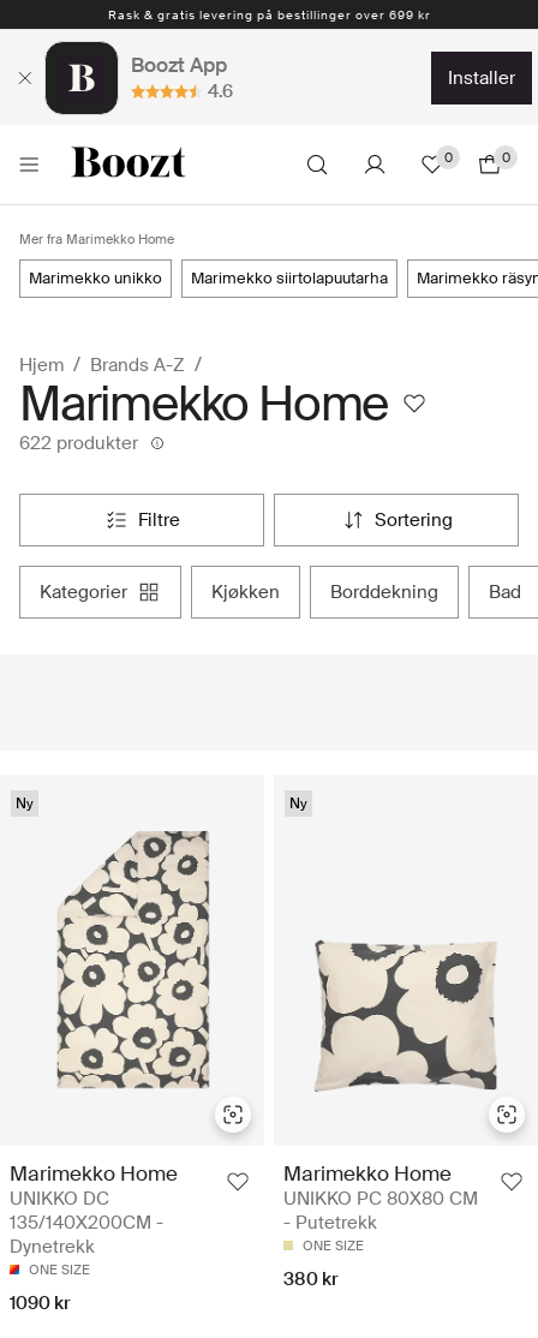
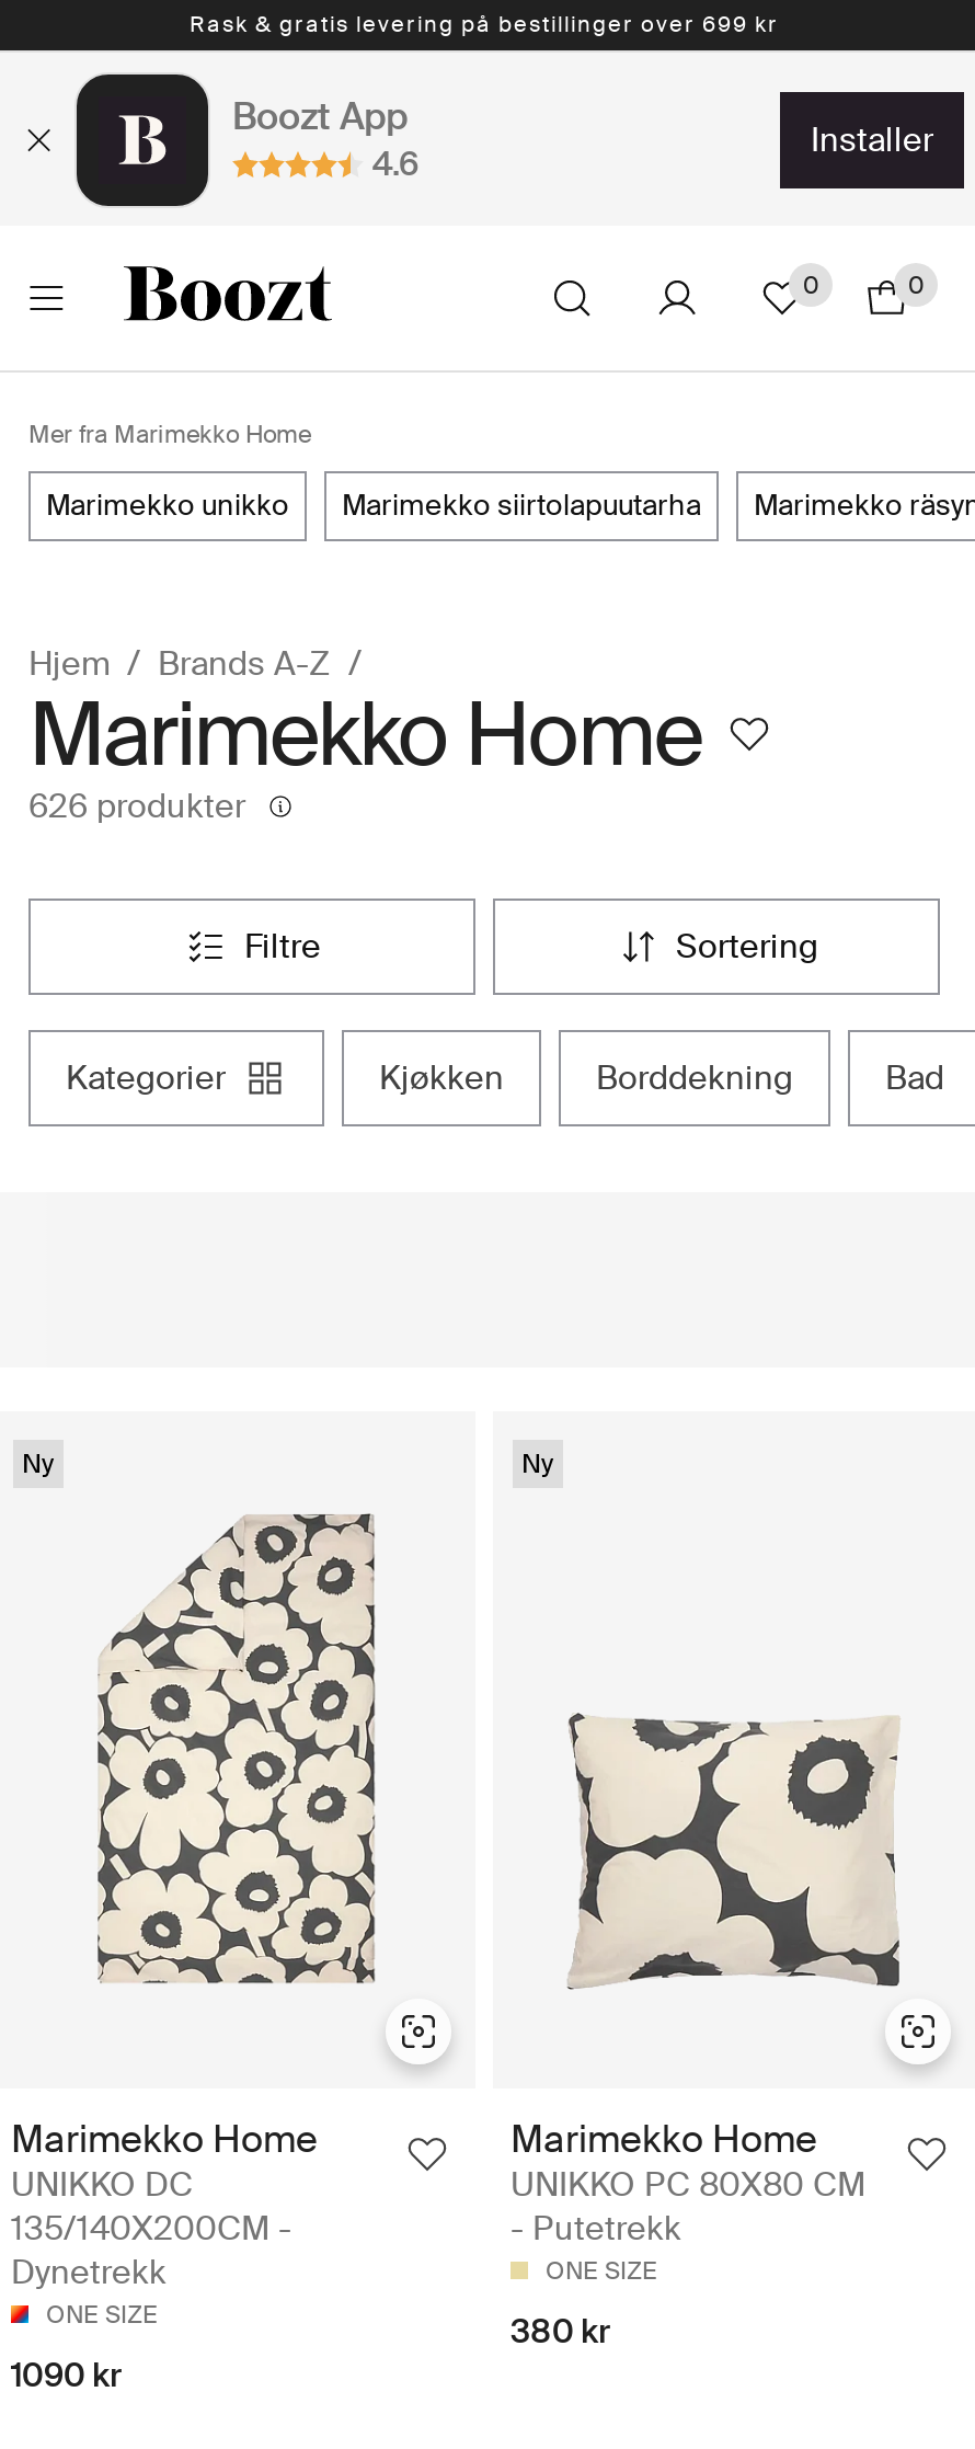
- 622 produkter
+ 626 produkter
